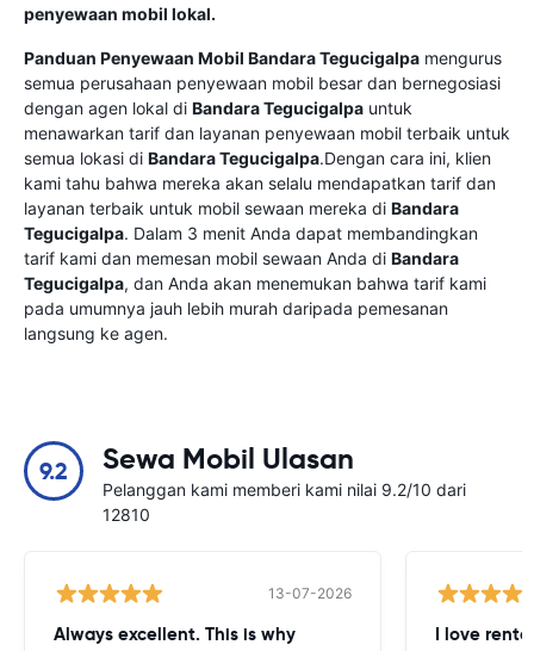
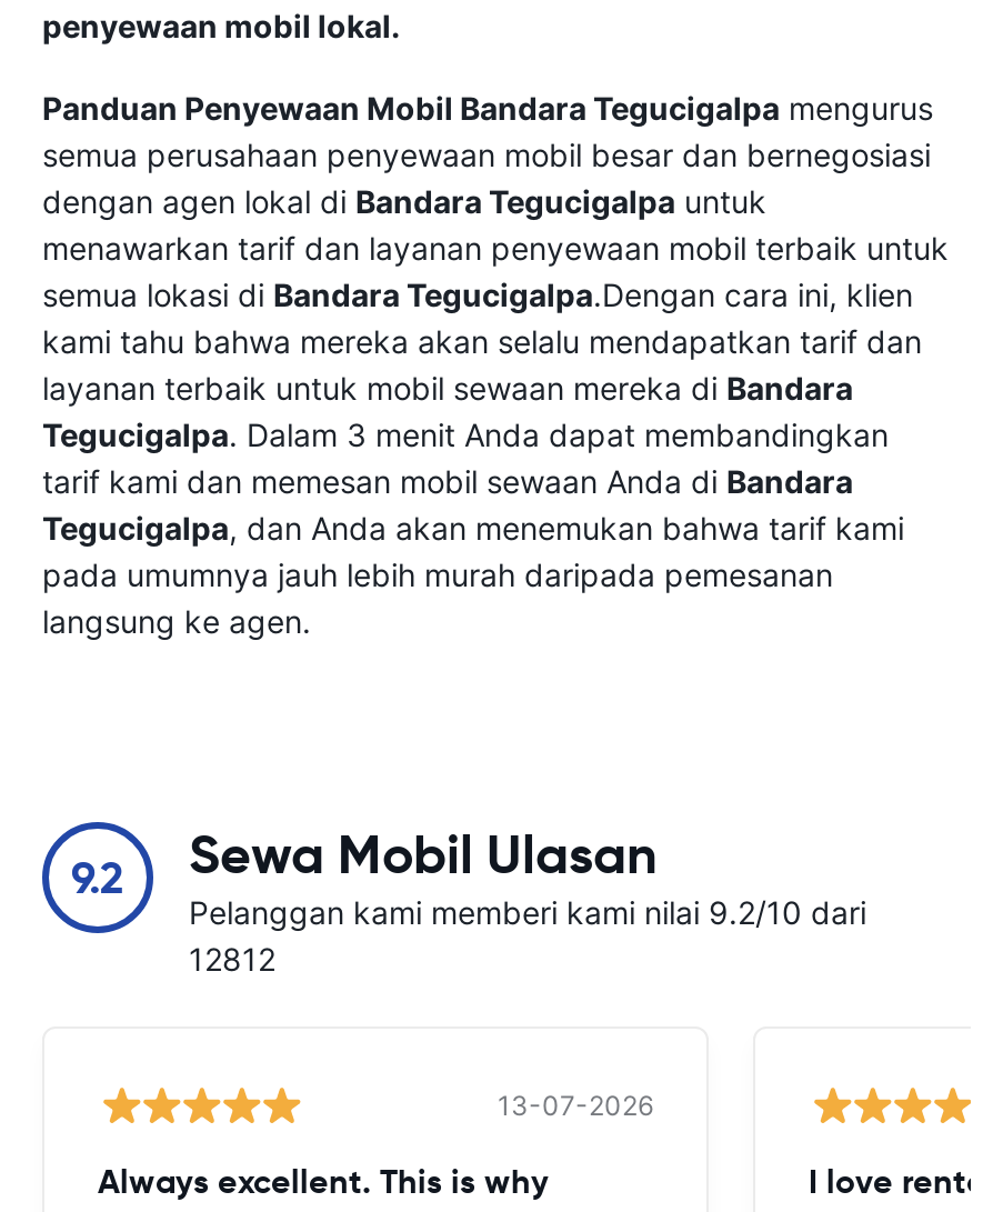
- 12810
+ 12812
